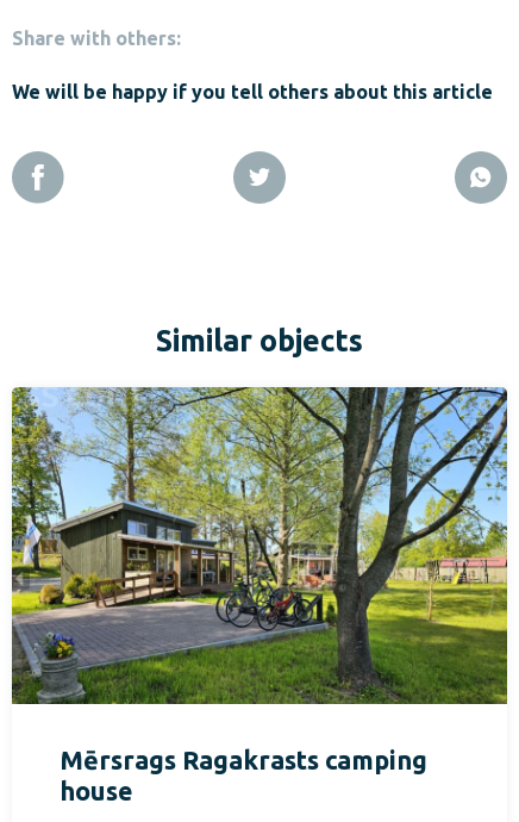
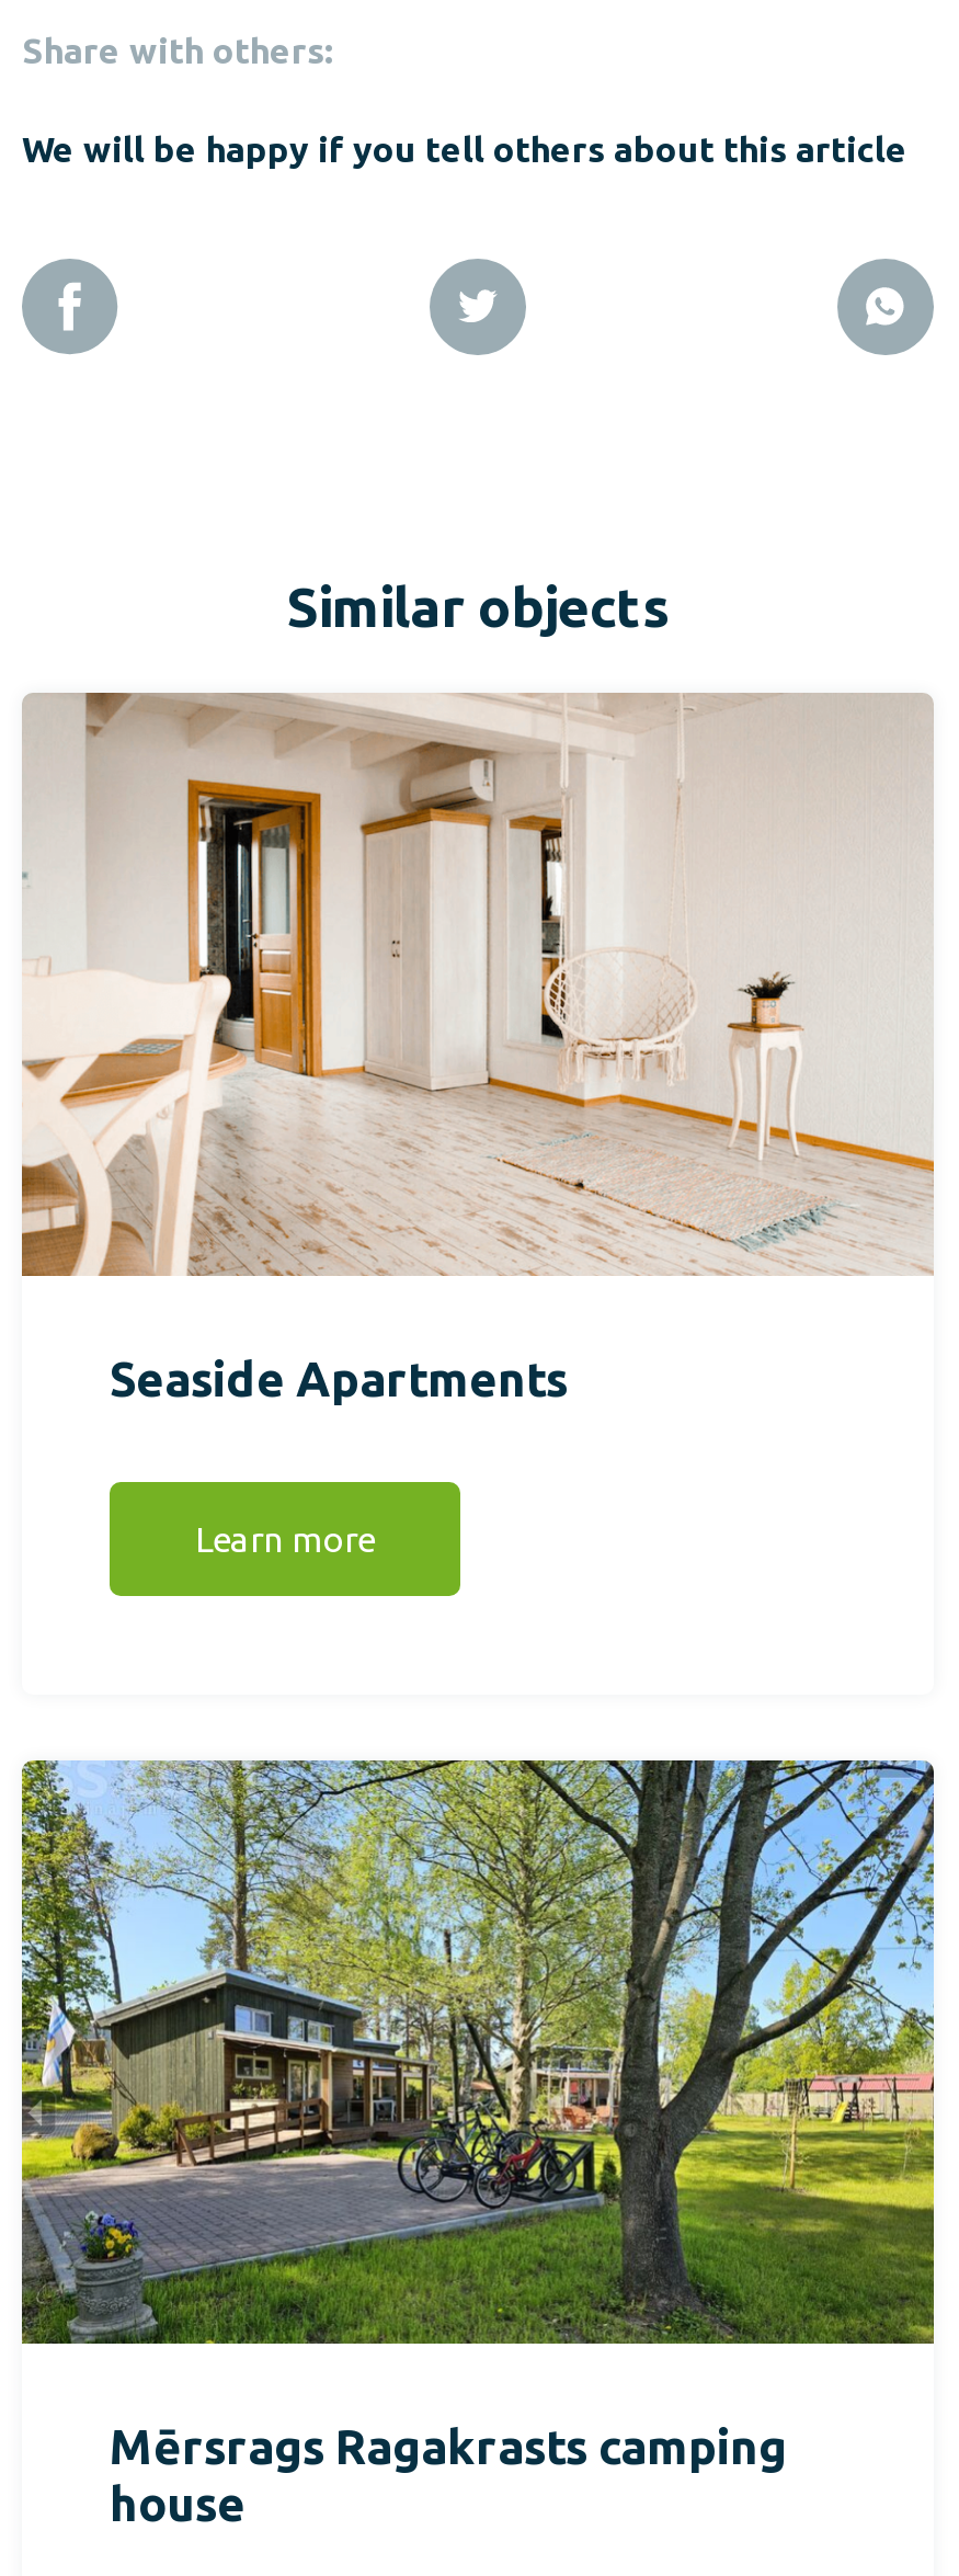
+ [image]
+ Seaside Apartments
+ Learn more
